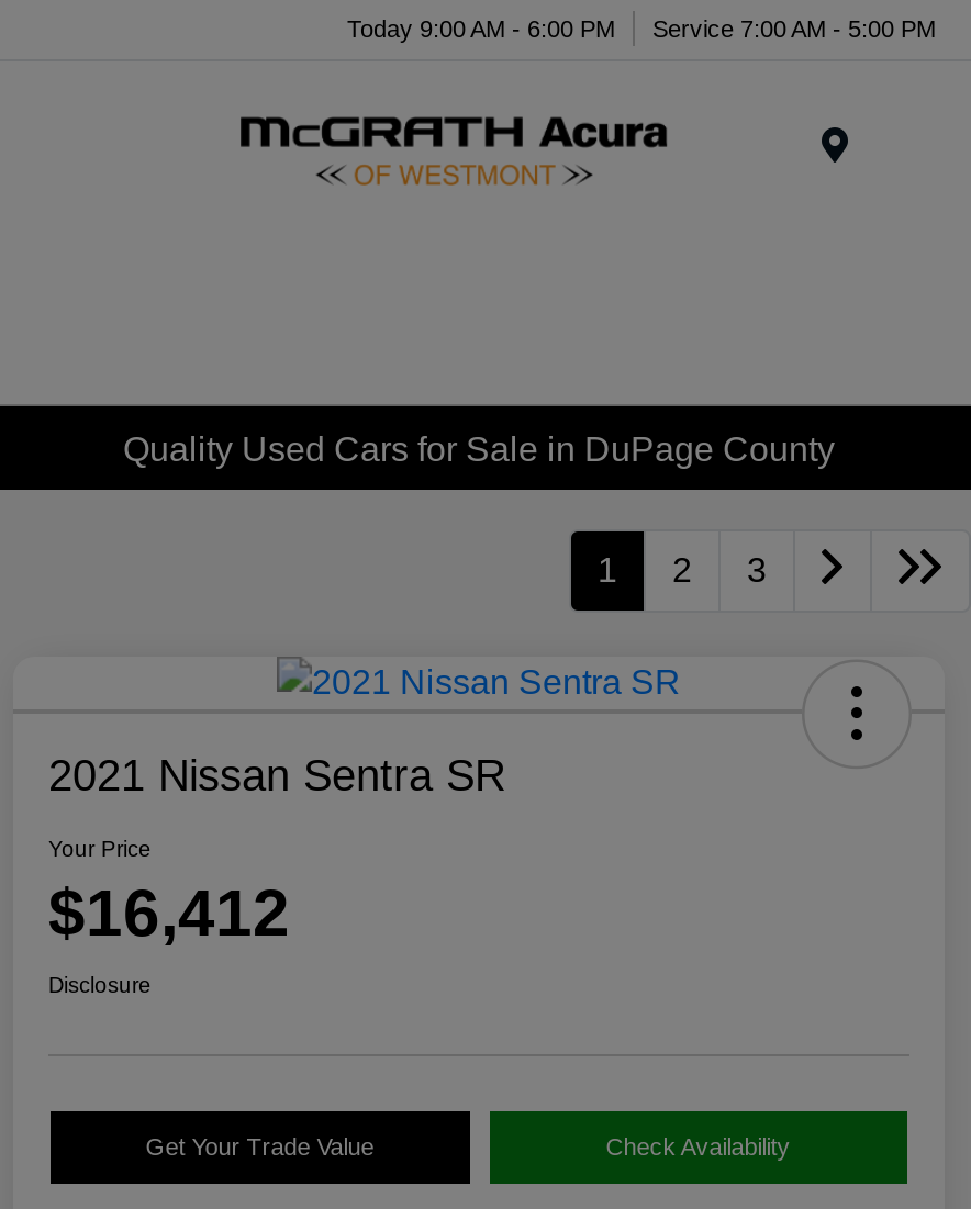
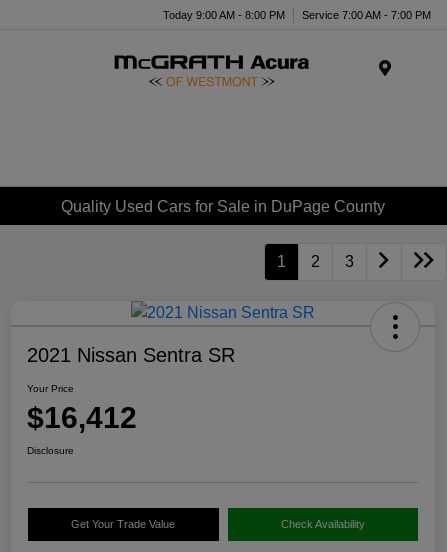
- Today 9:00 AM - 6:00 PM
+ Today 9:00 AM - 8:00 PM

- Service 7:00 AM - 5:00 PM
+ Service 7:00 AM - 7:00 PM
